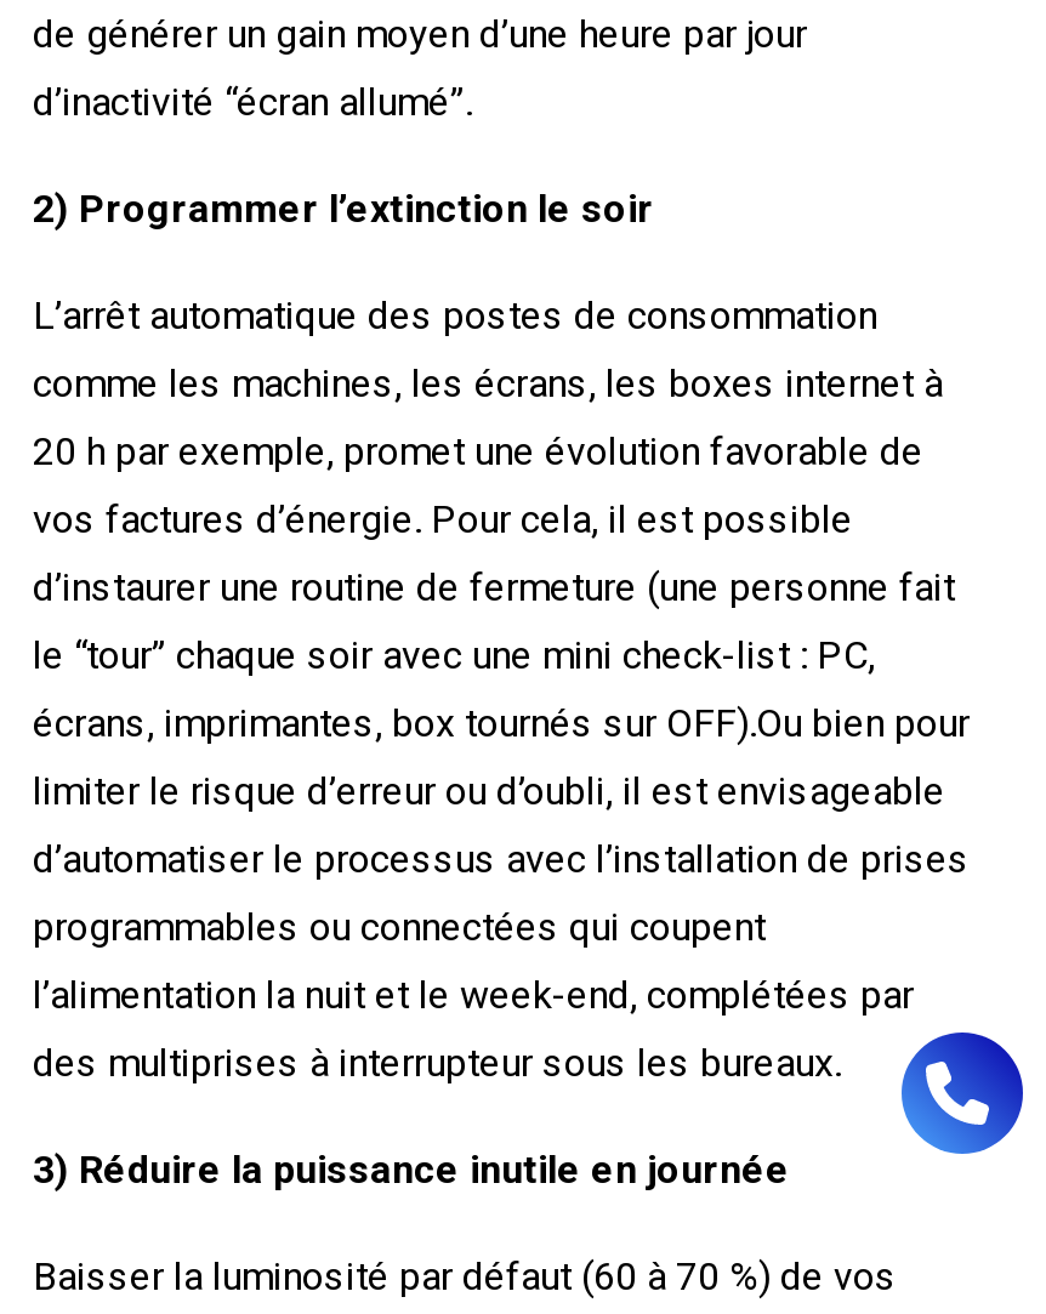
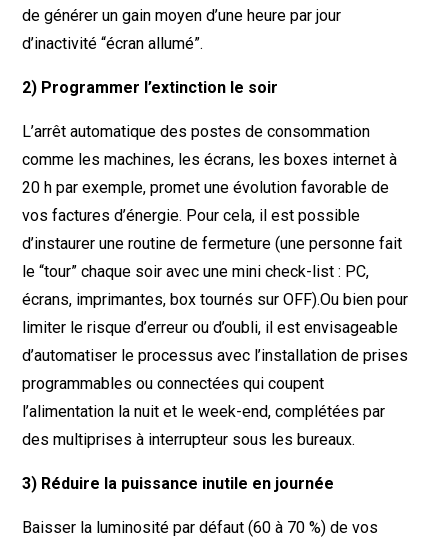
- [image]
